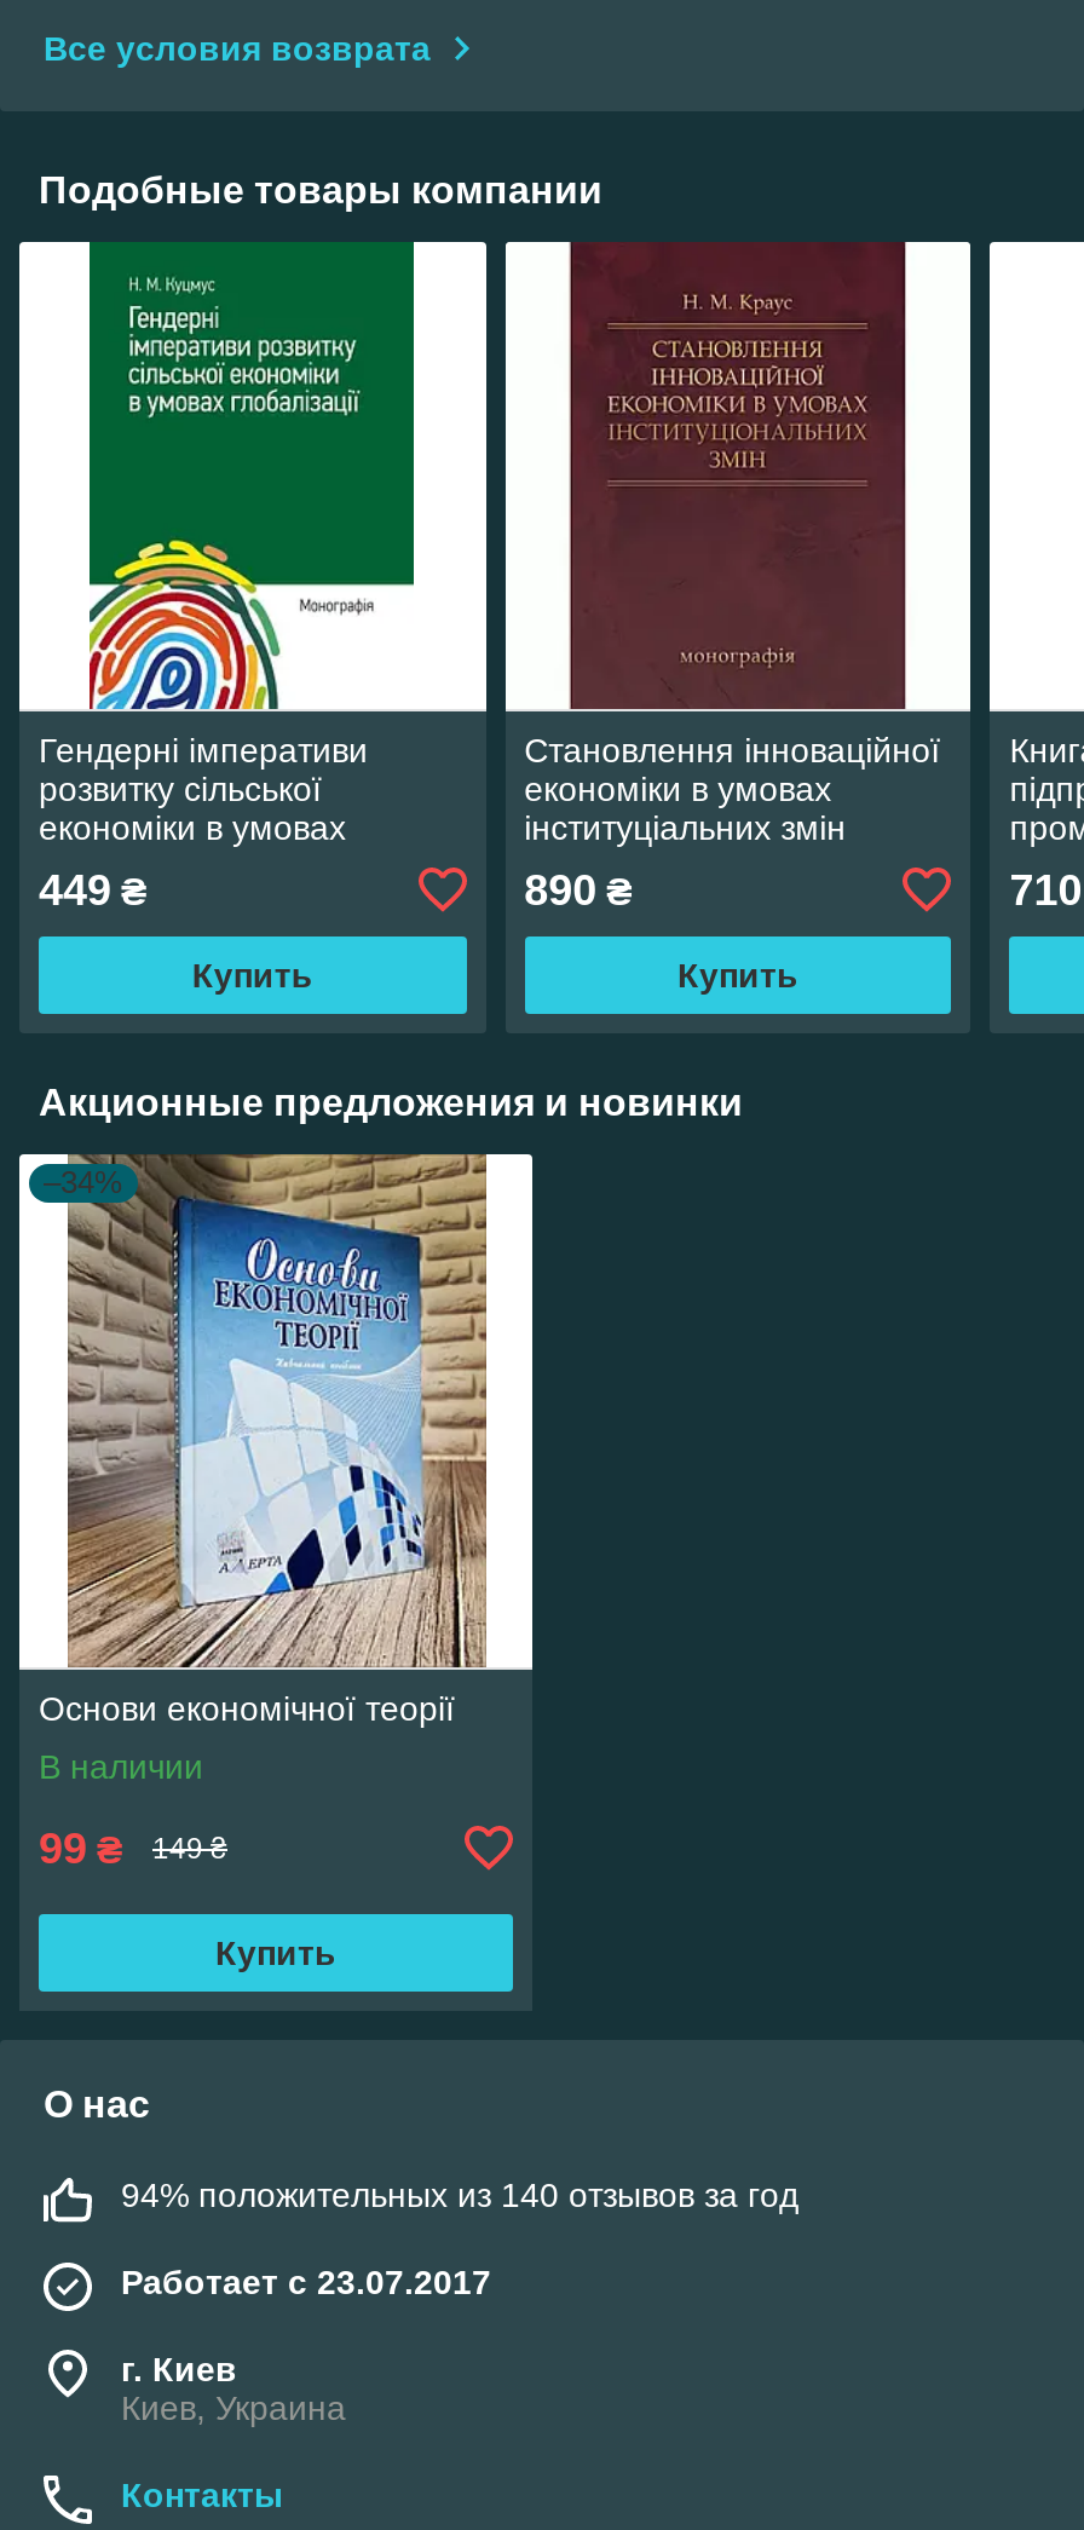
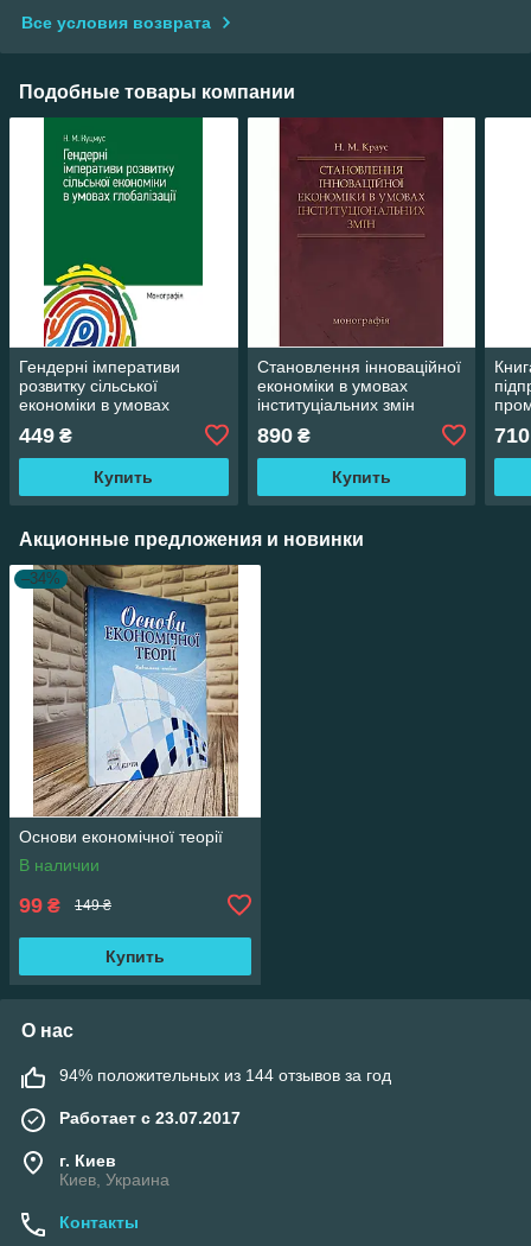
- 94% положительных из 140 отзывов за год
+ 94% положительных из 144 отзывов за год
